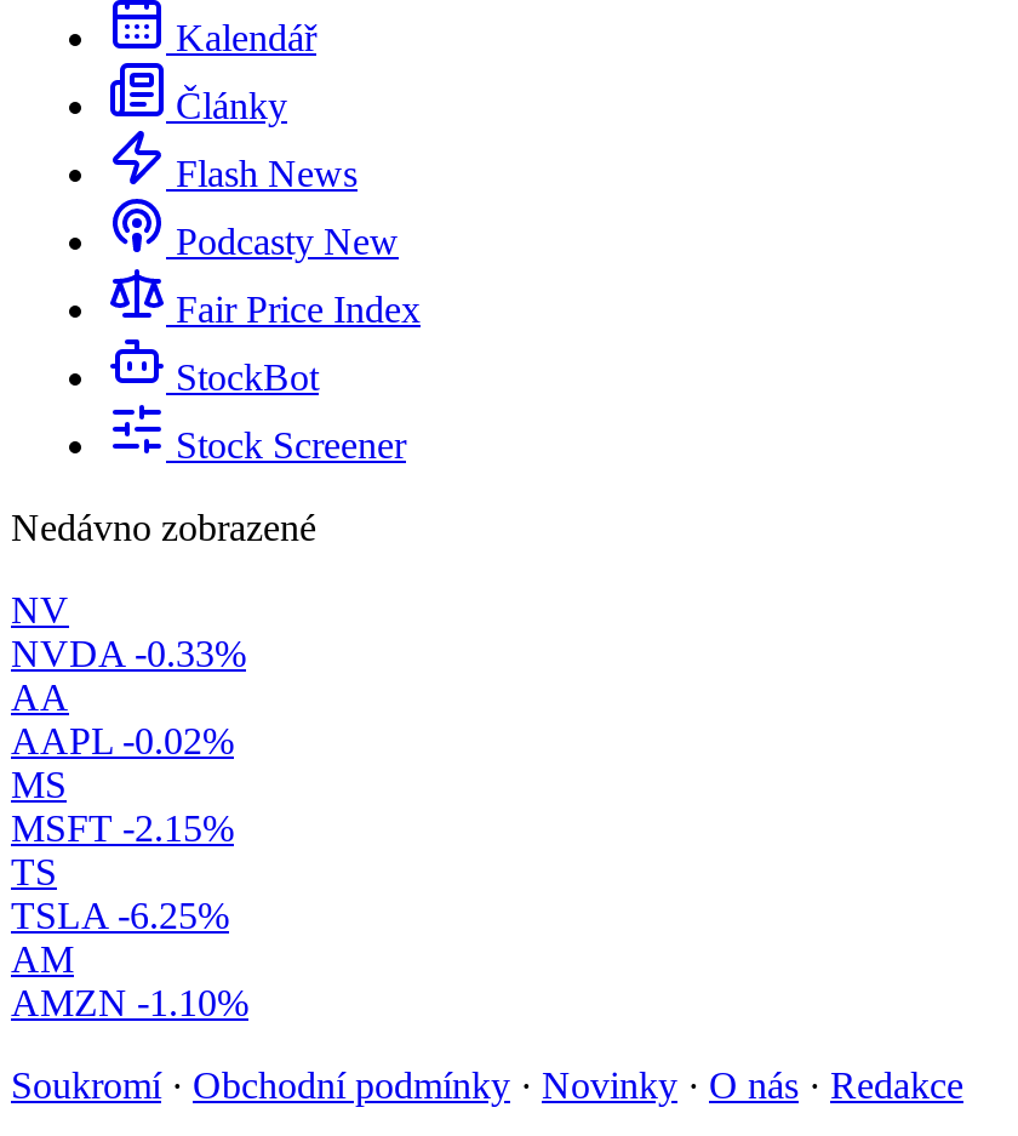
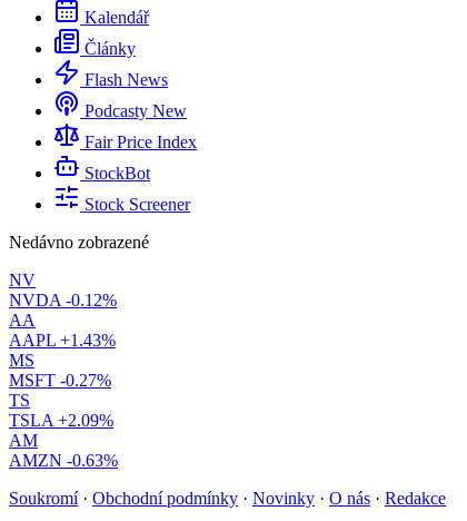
- NVDA -0.33%
+ NVDA -0.12%

- AAPL -0.02%
+ AAPL +1.43%

- MSFT -2.15%
+ MSFT -0.27%

- TSLA -6.25%
+ TSLA +2.09%

- AMZN -1.10%
+ AMZN -0.63%
